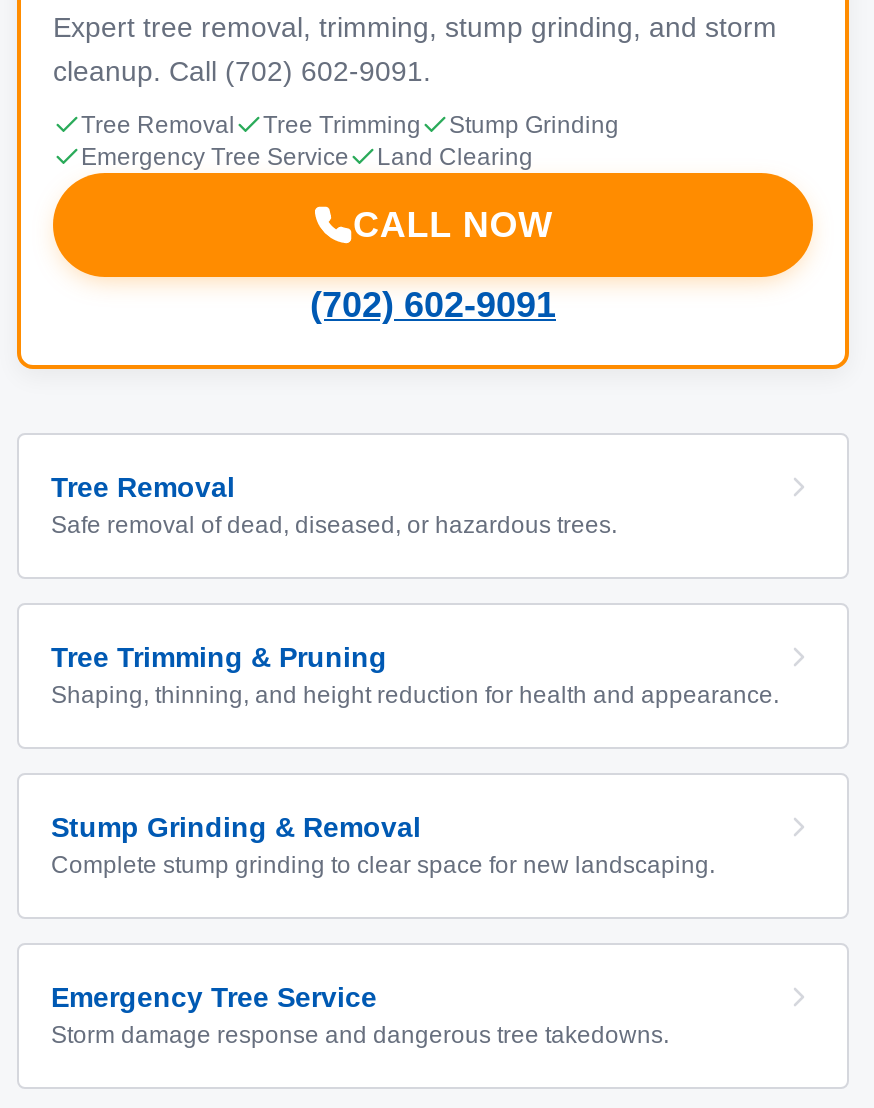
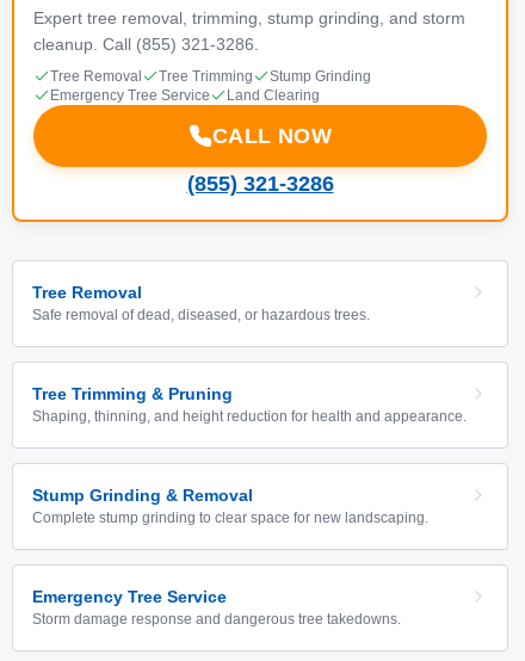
- cleanup. Call (702) 602-9091.
+ cleanup. Call (855) 321-3286.

- (702) 602-9091
+ (855) 321-3286
